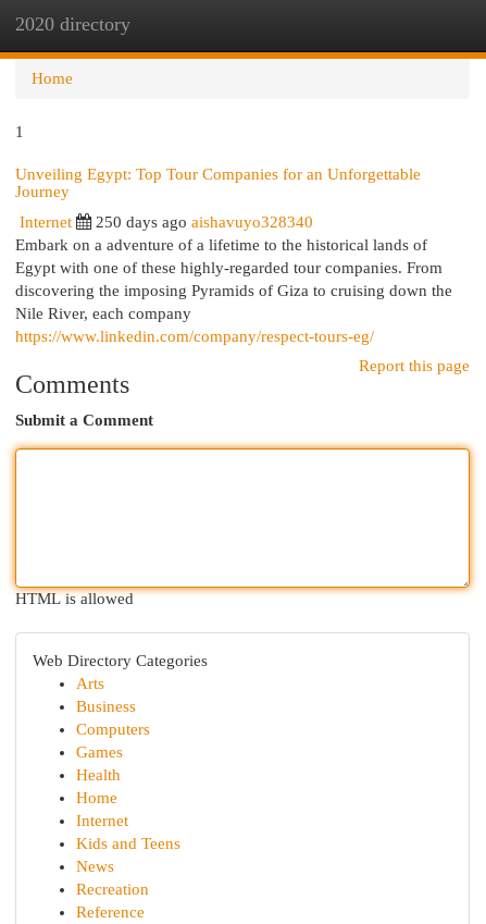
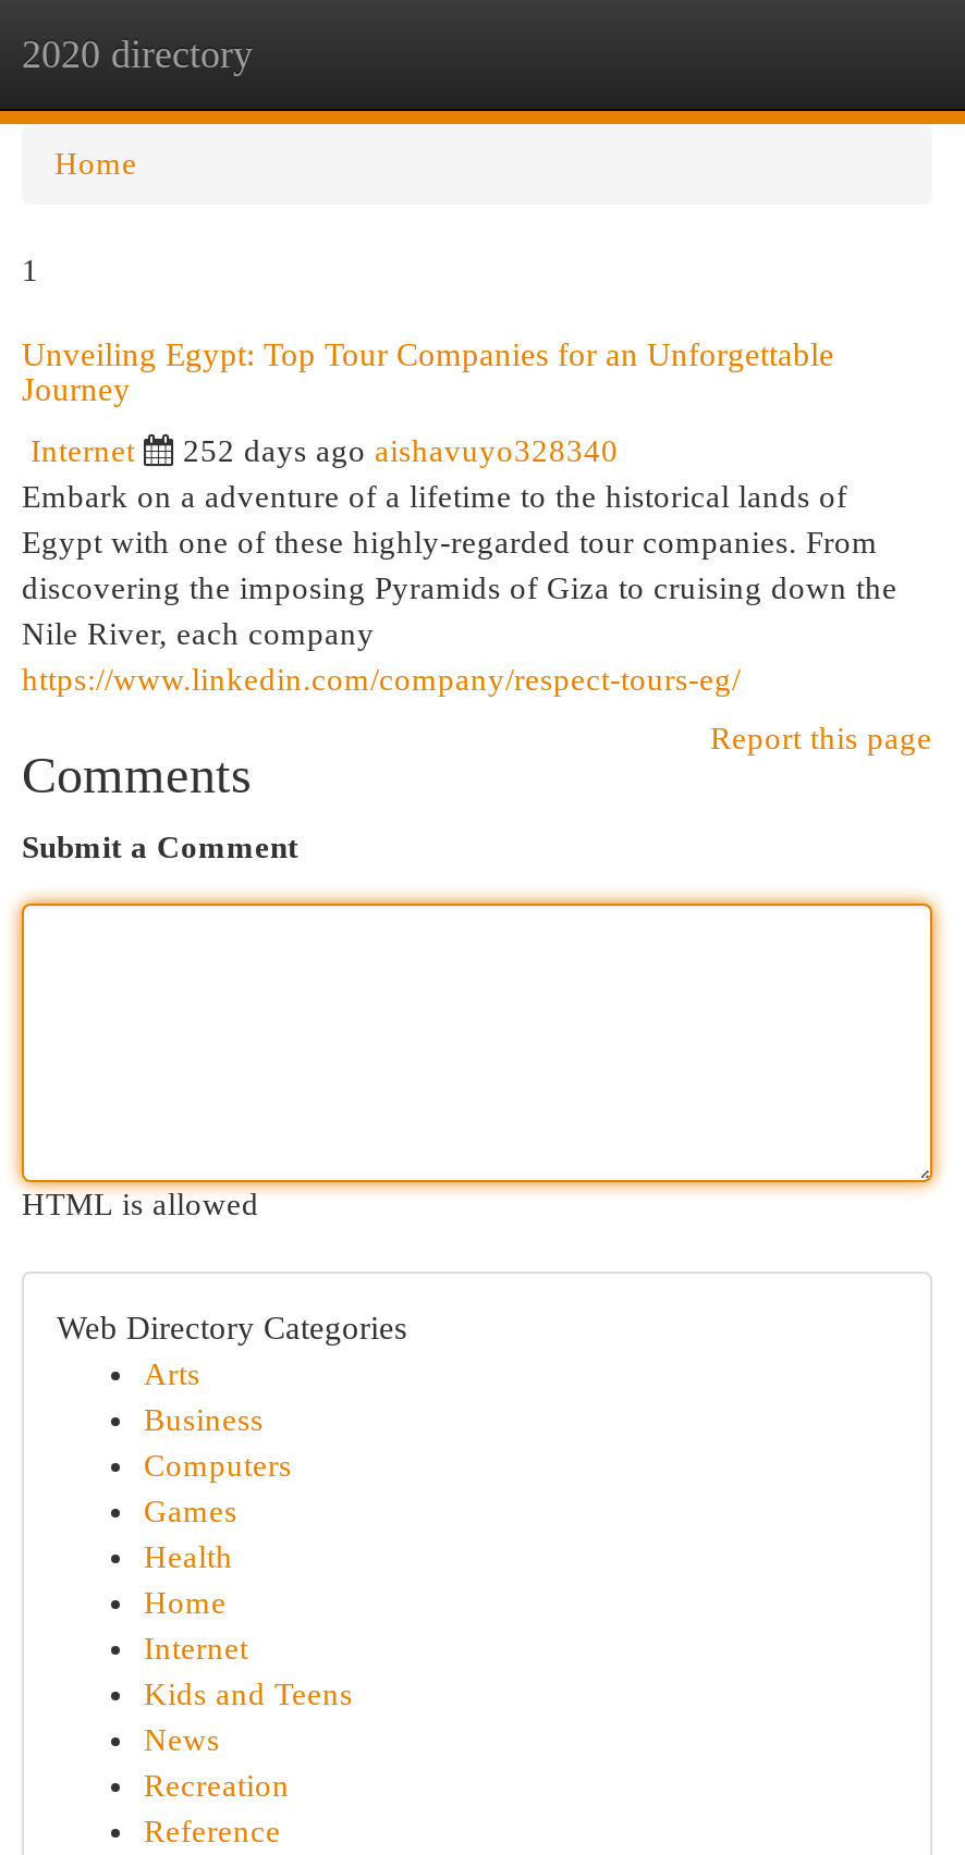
- 250 days ago aishavuyo328340
+ 252 days ago aishavuyo328340
